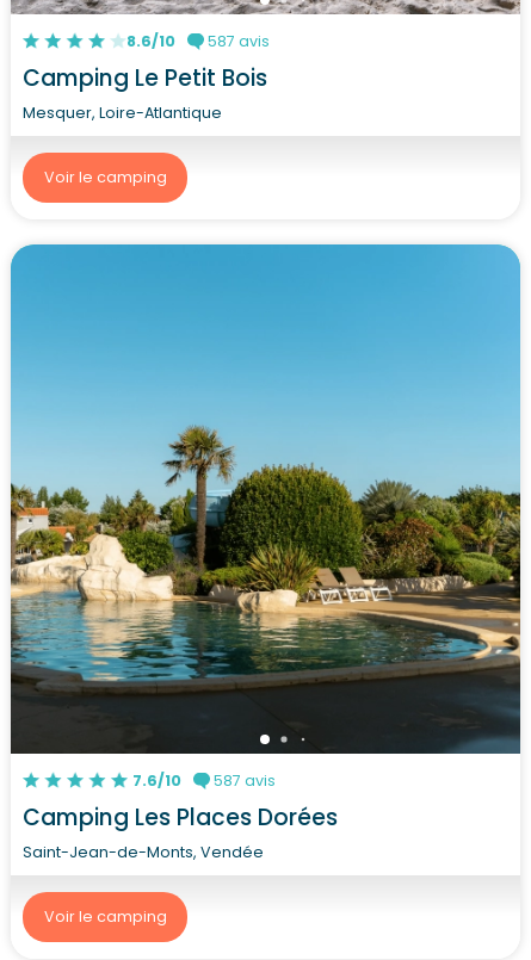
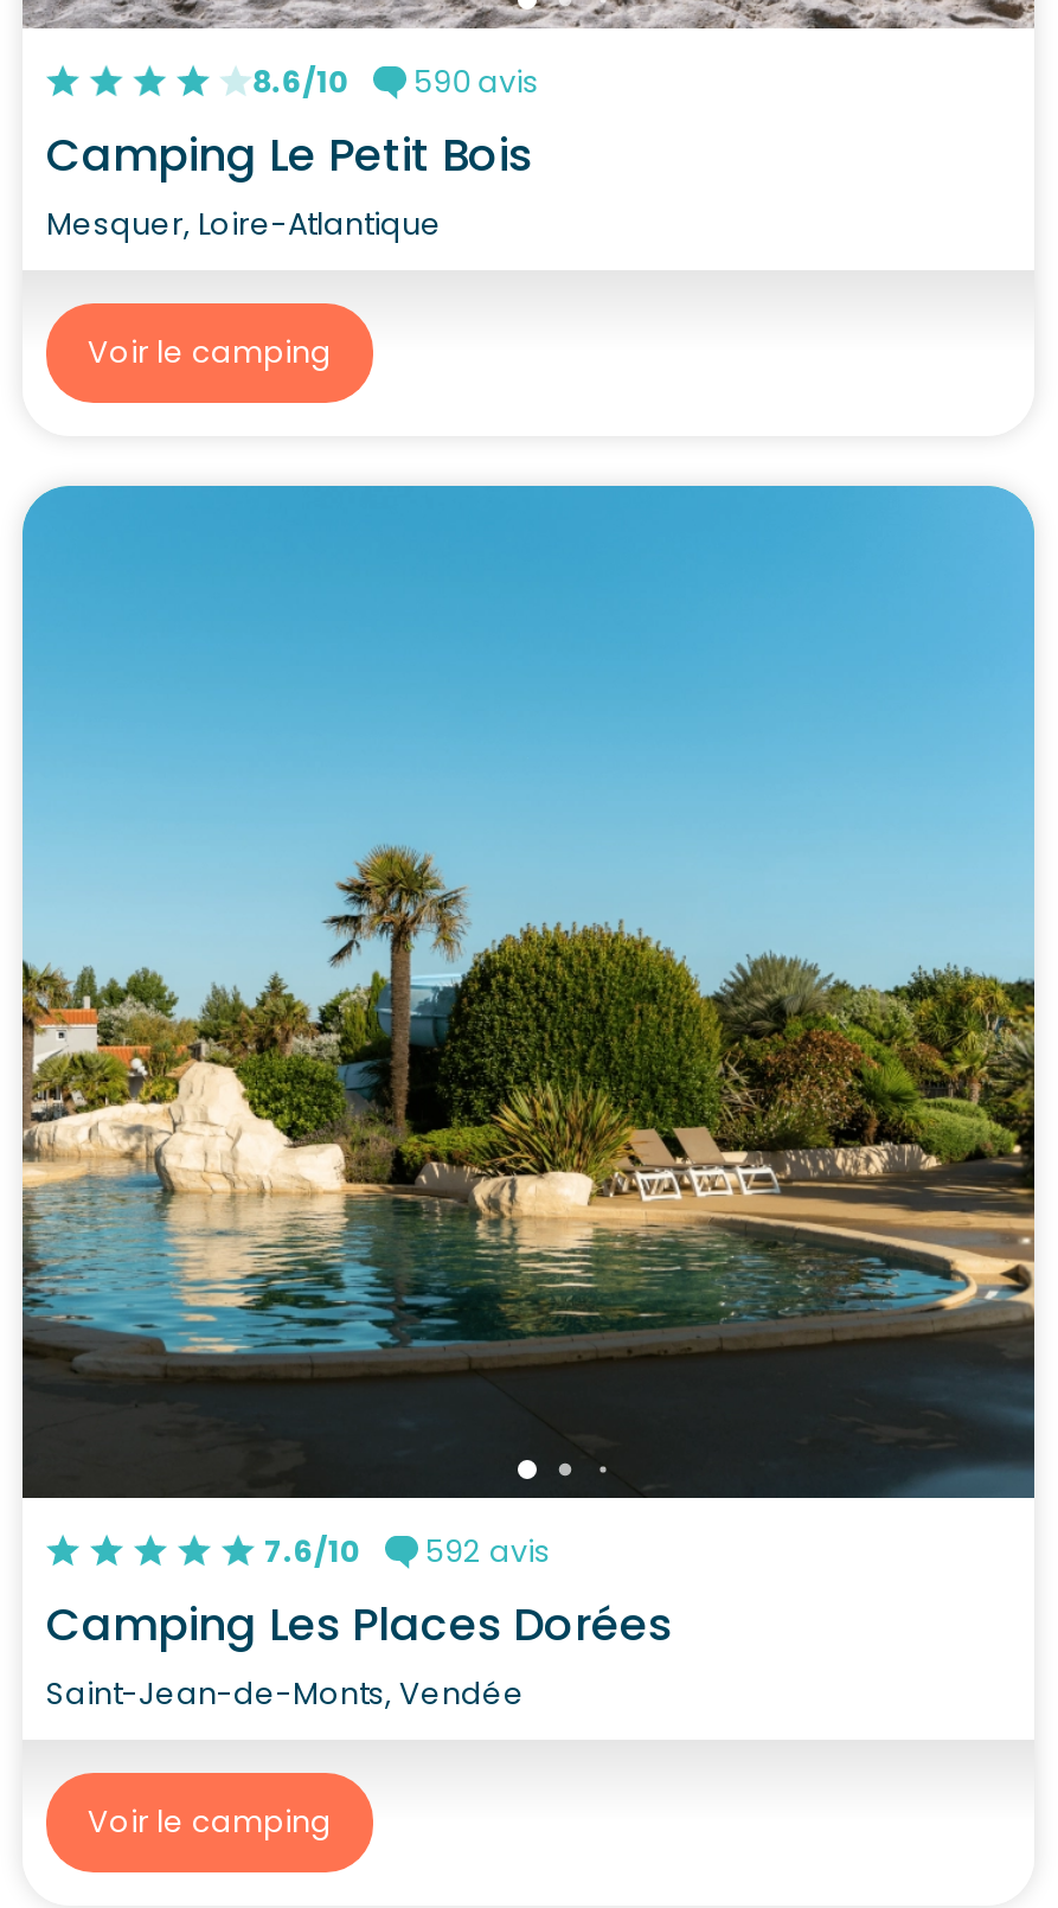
- 8.6/10 587 avis
+ 8.6/10 590 avis

- 7.6/10 587 avis
+ 7.6/10 592 avis
